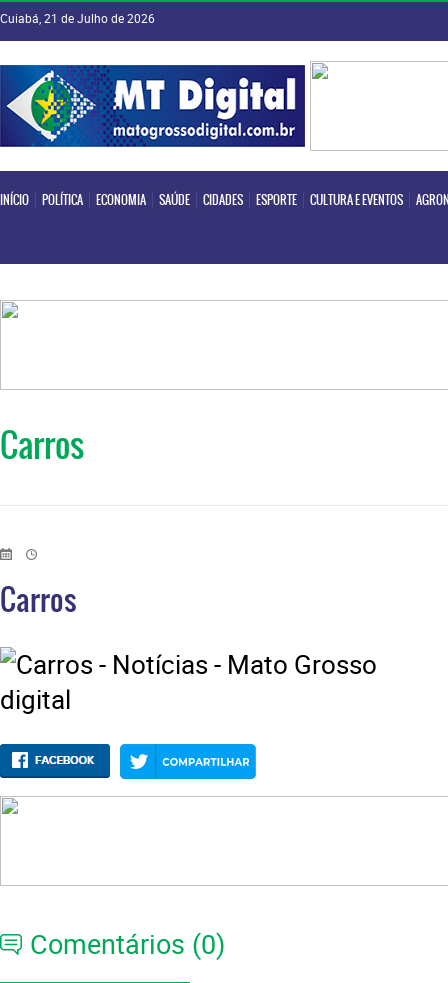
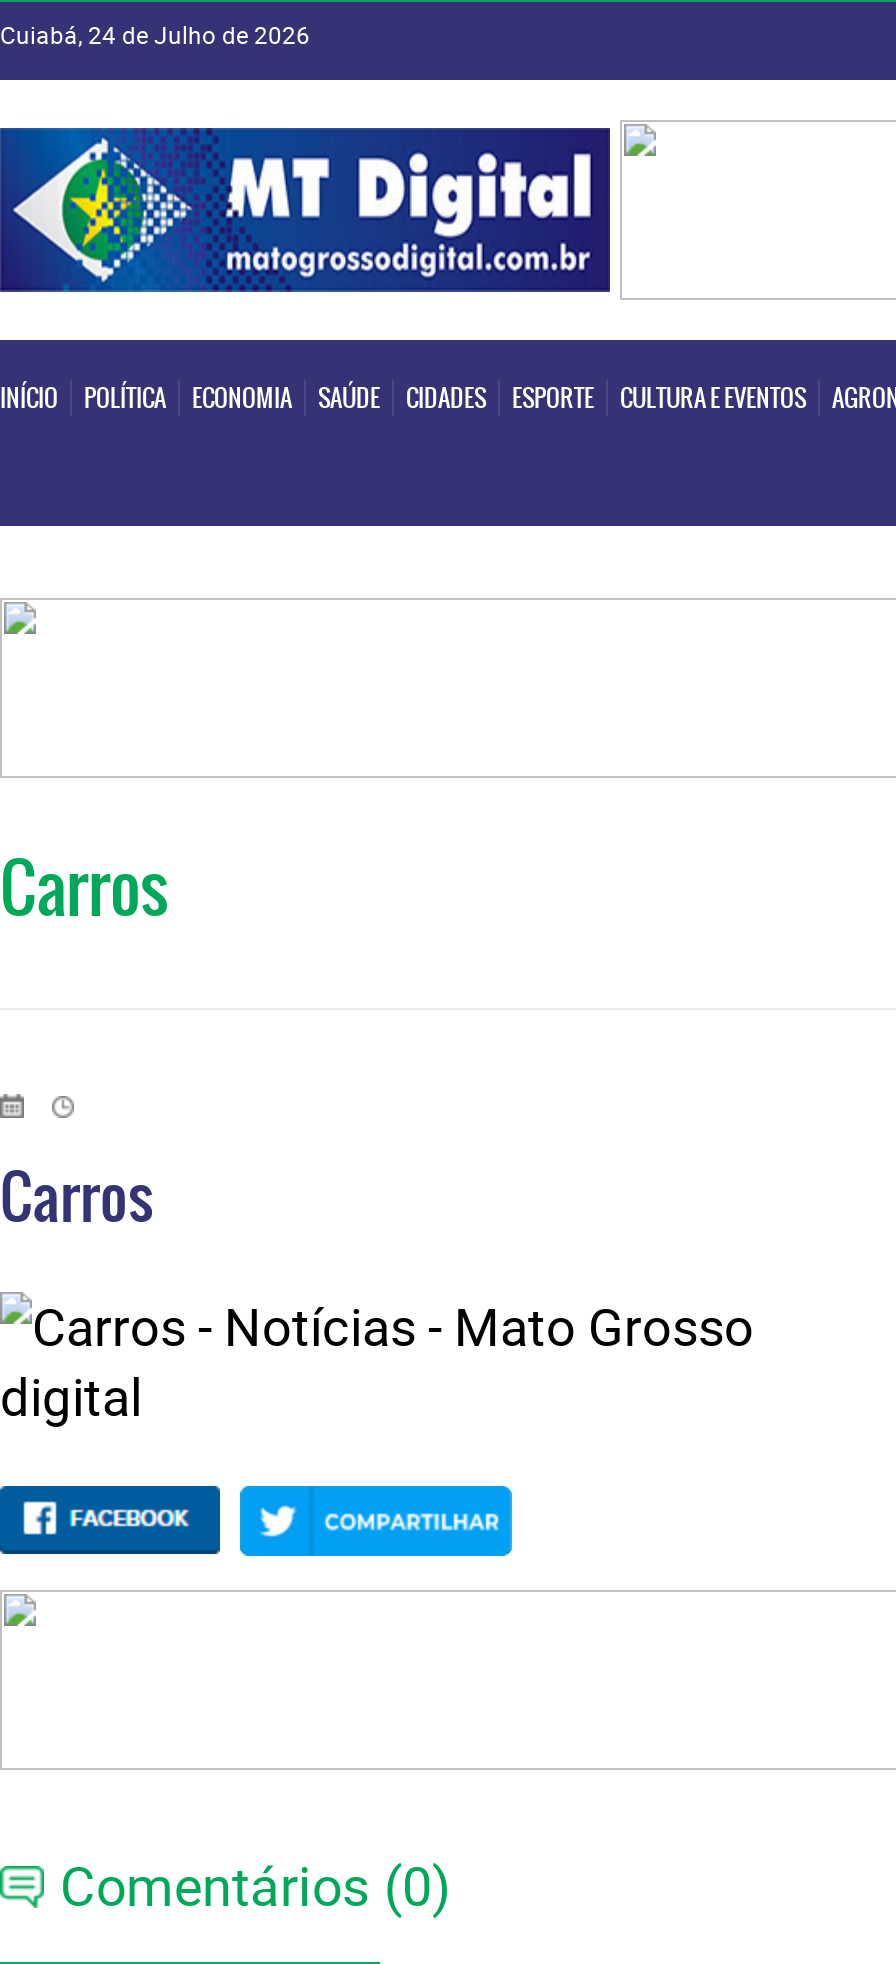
- Cuiabá, 21 de Julho de 2026
+ Cuiabá, 24 de Julho de 2026
